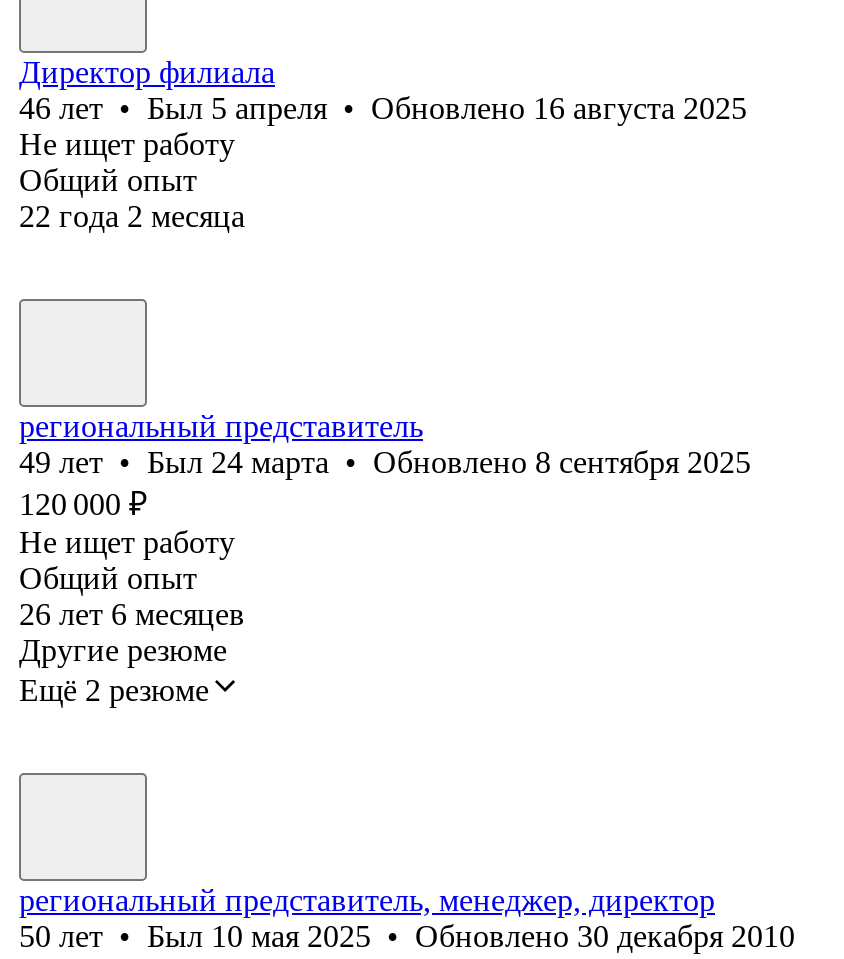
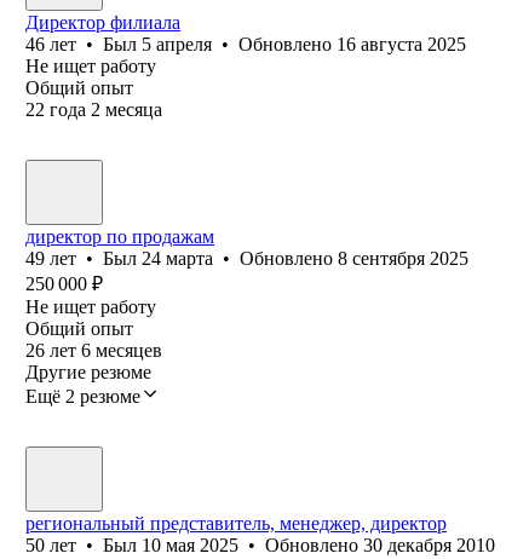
- региональный представитель
+ директор по продажам

- 120 000 ₽
+ 250 000 ₽
